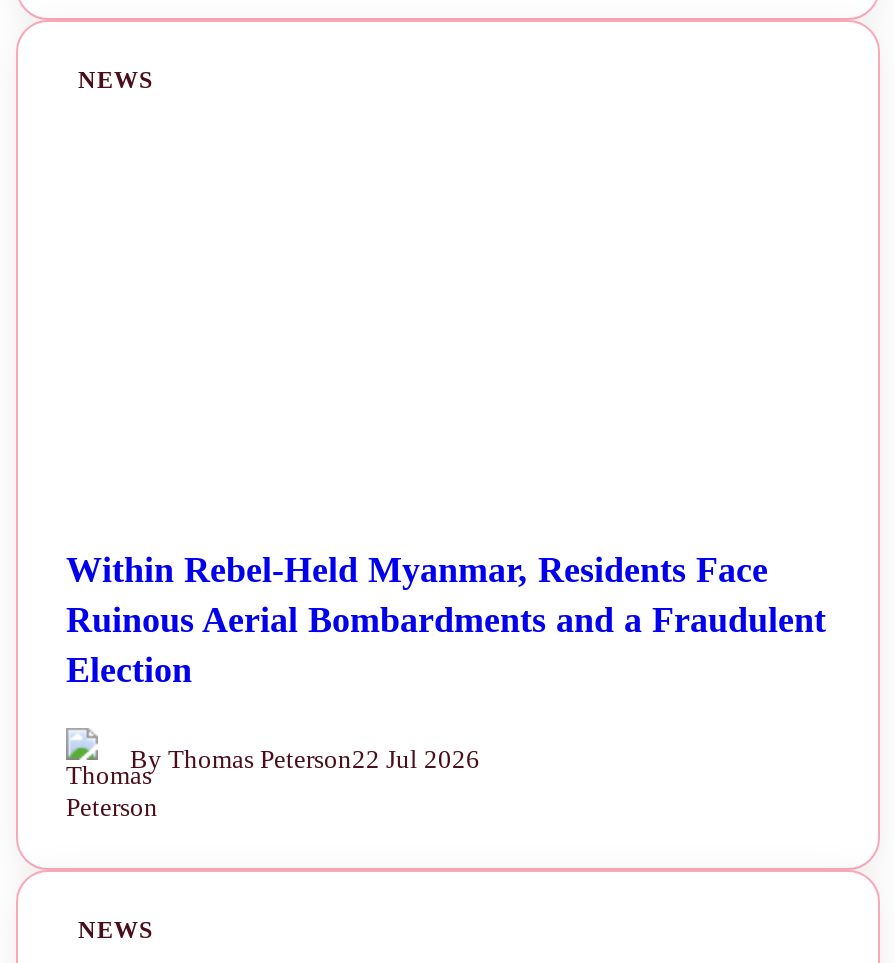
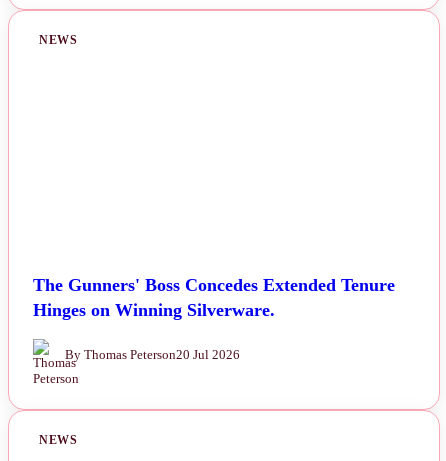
- Within Rebel-Held Myanmar, Residents Face
- Ruinous Aerial Bombardments and a Fraudulent
- Election
+ The Gunners' Boss Concedes Extended Tenure
+ Hinges on Winning Silverware.

- By Thomas Peterson22 Jul 2026
+ By Thomas Peterson20 Jul 2026
